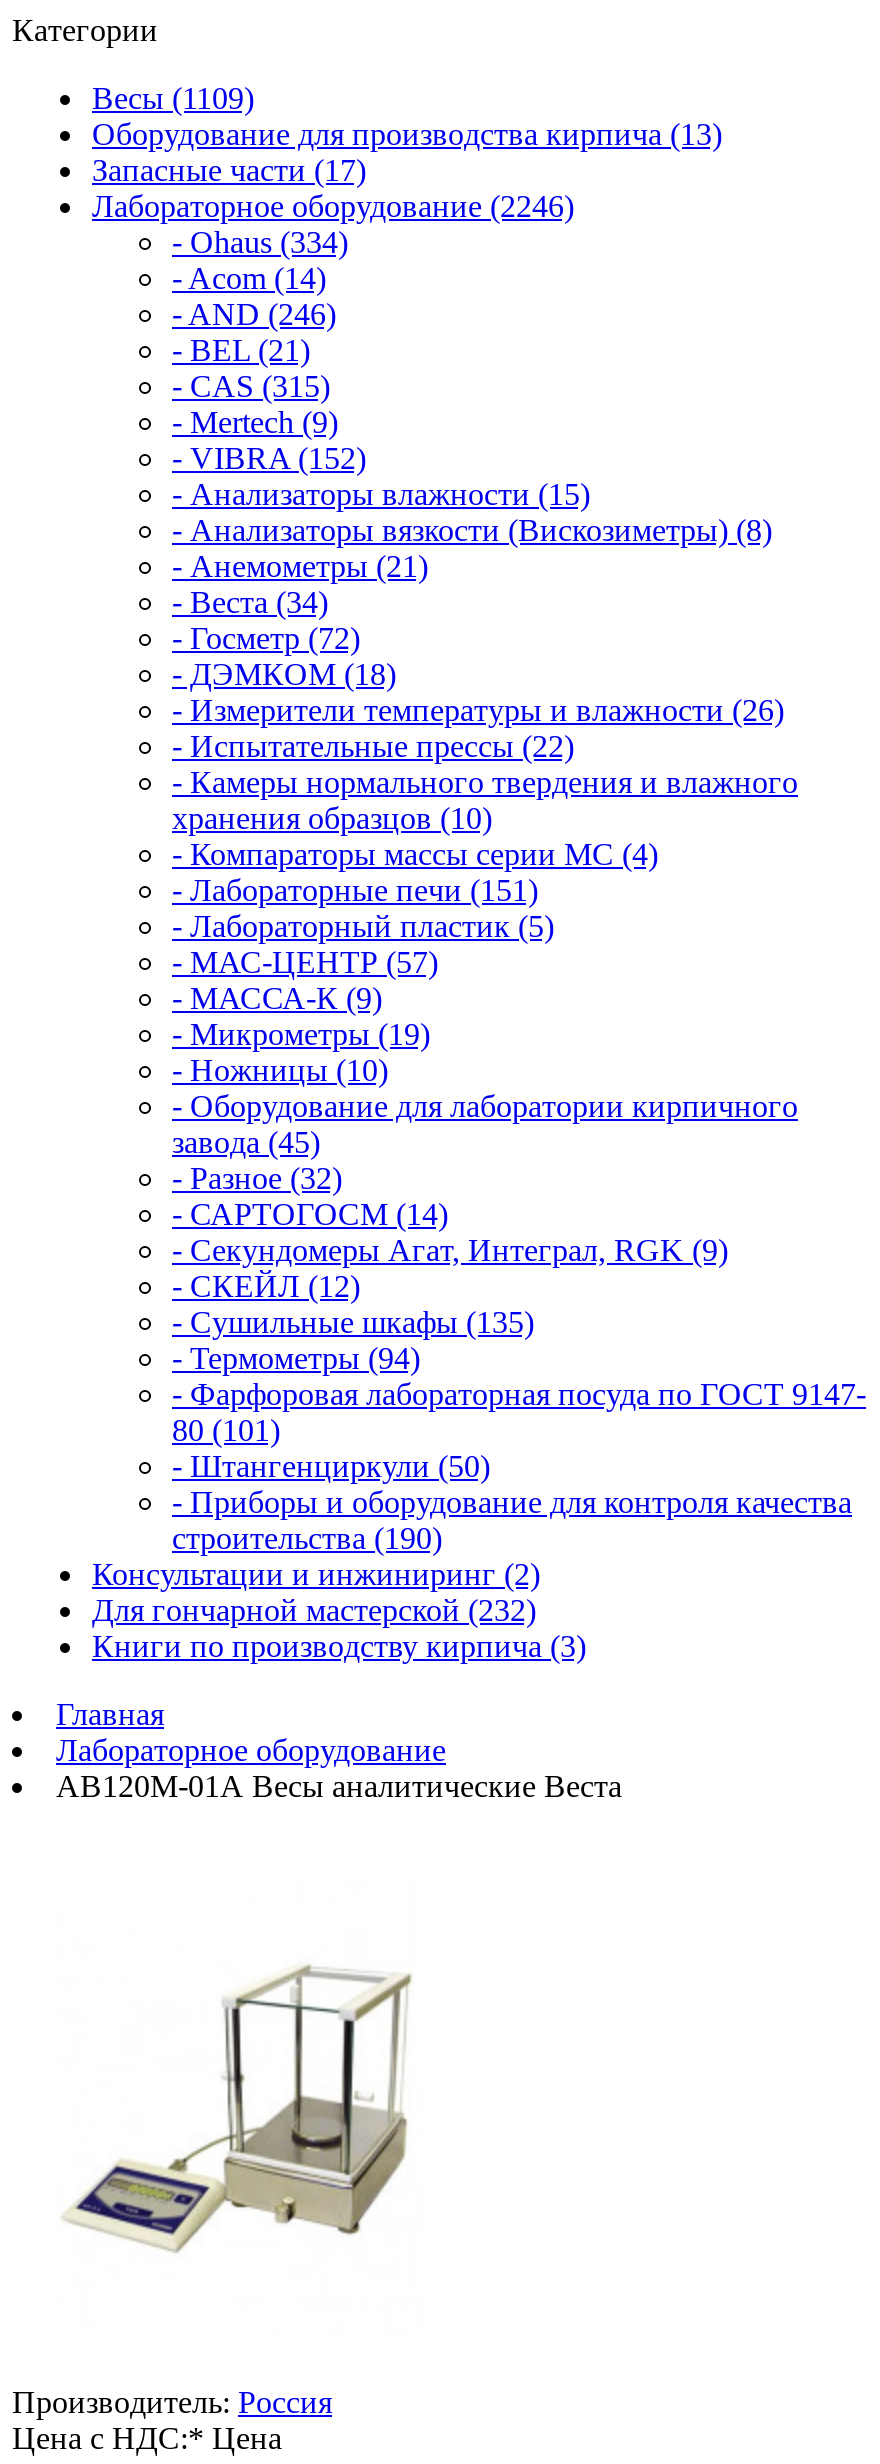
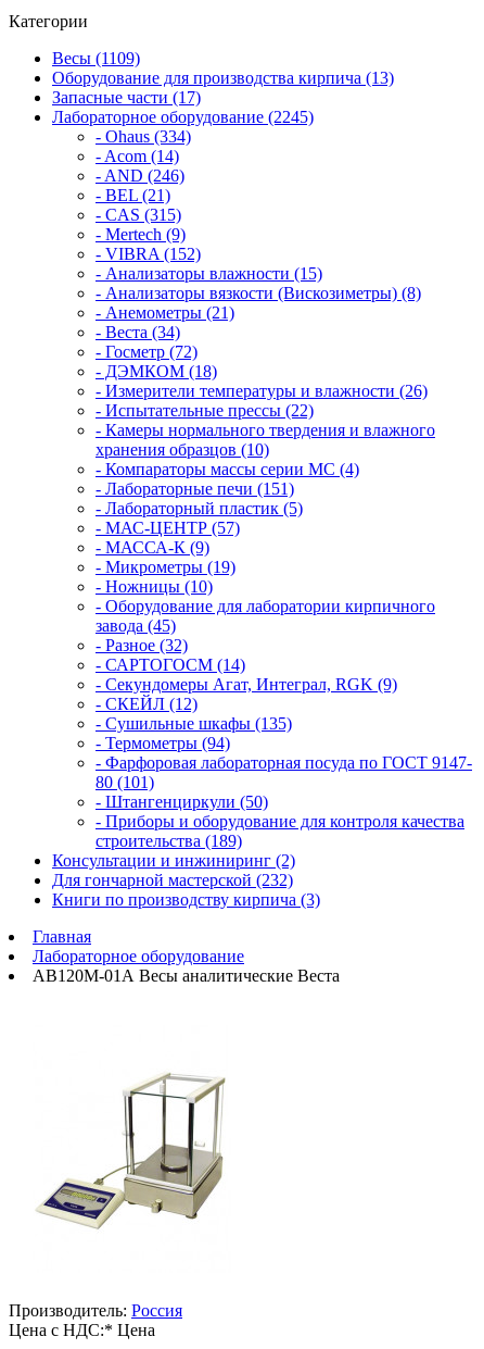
- Лабораторное оборудование (2246)
+ Лабораторное оборудование (2245)

- строительства (190)
+ строительства (189)
